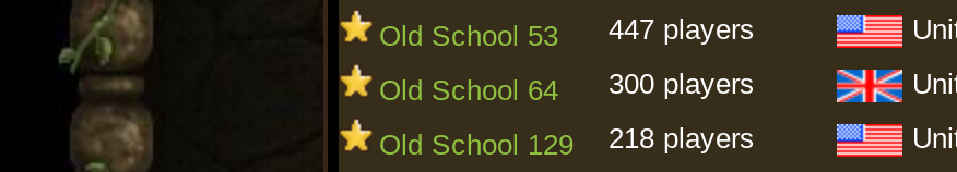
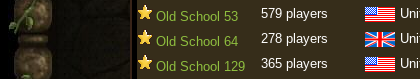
- Old School 53 447 players
+ Old School 53 579 players

- Old School 64 300 players
+ Old School 64 278 players

- Old School 129 218 players
+ Old School 129 365 players
